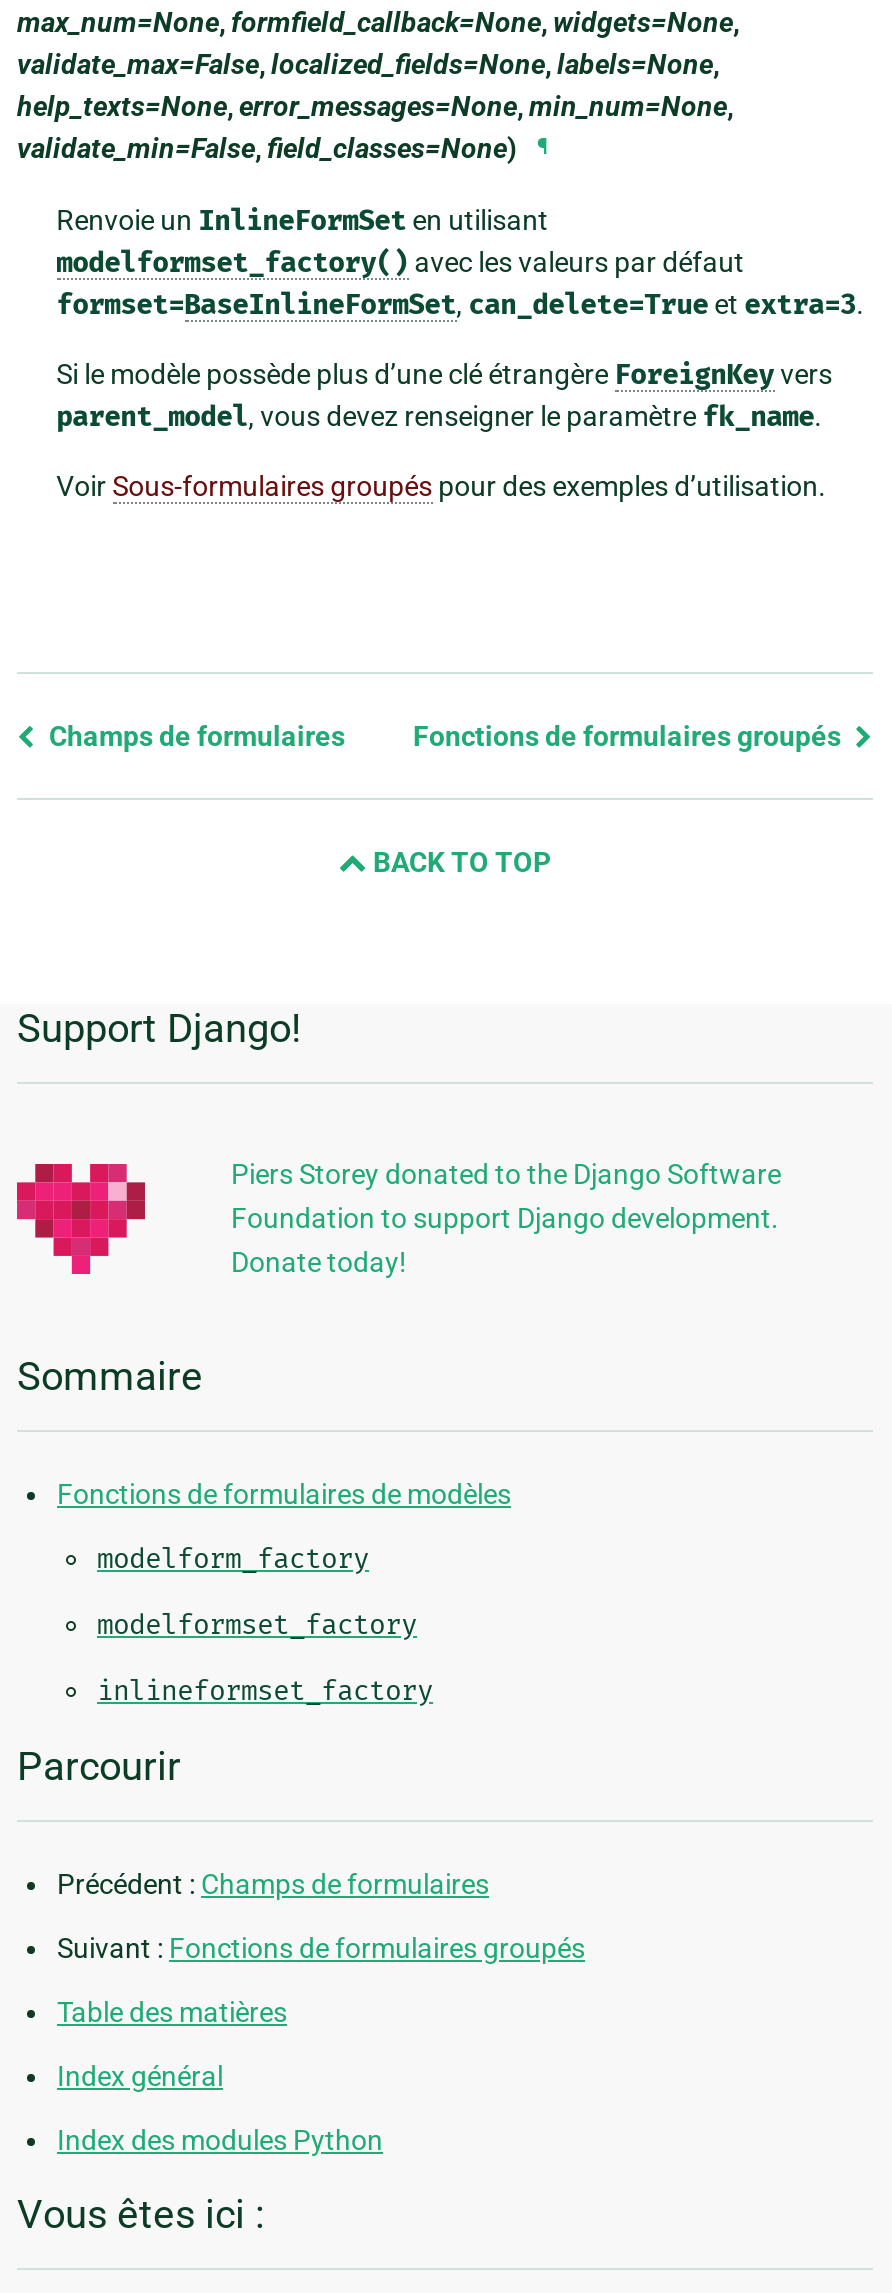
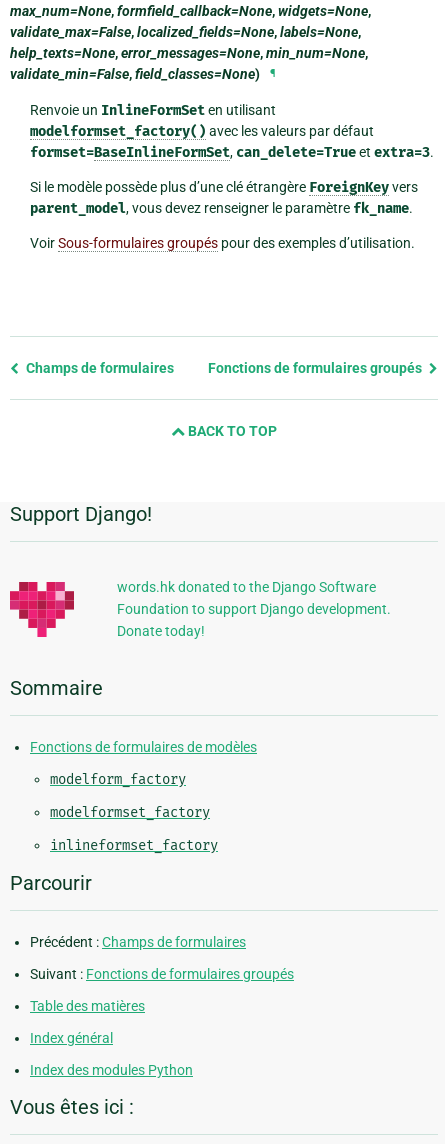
- Piers Storey donated to the Django Software
+ words.hk donated to the Django Software
